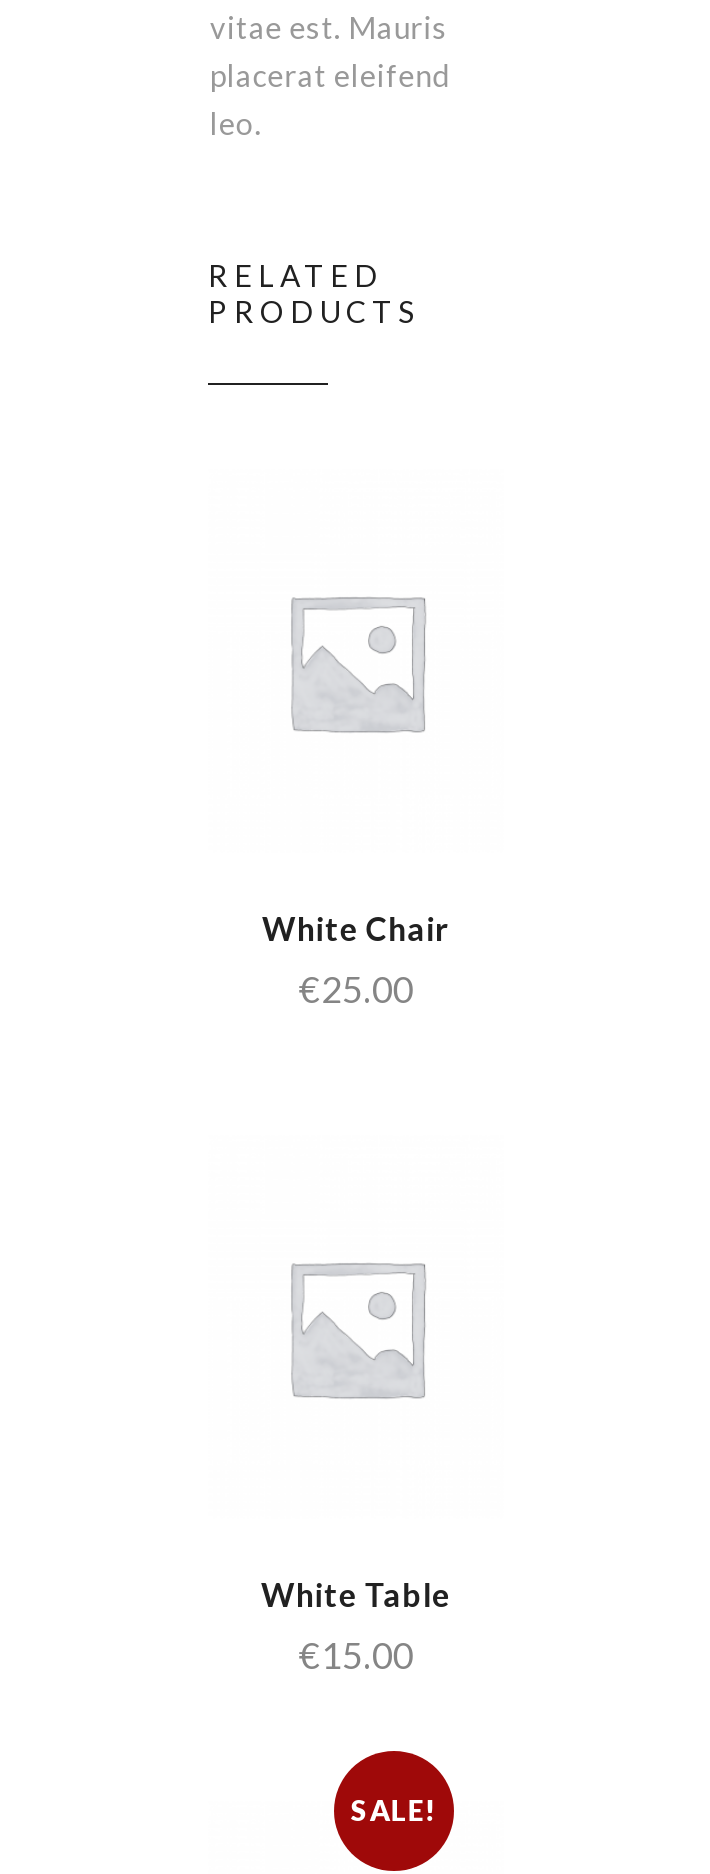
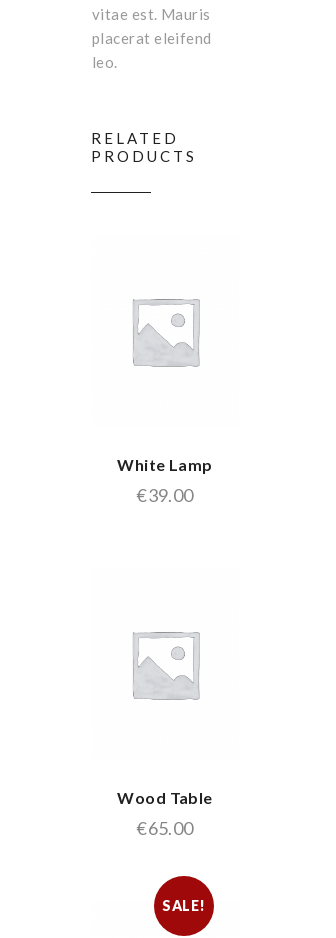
- White Chair
+ White Lamp

- €25.00
+ €39.00

- White Table
+ Wood Table

- €15.00
+ €65.00
